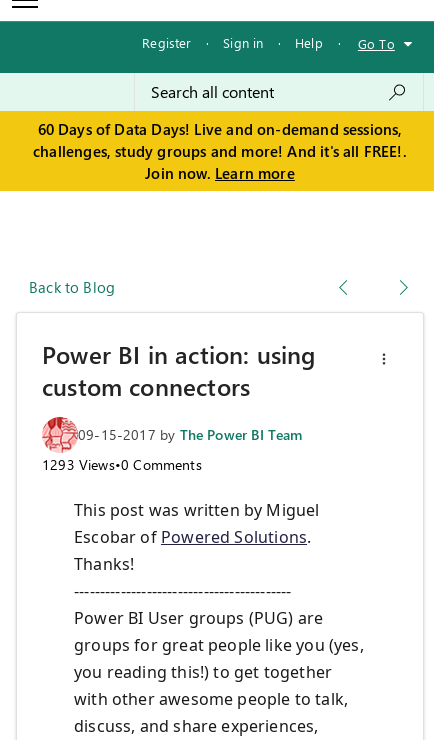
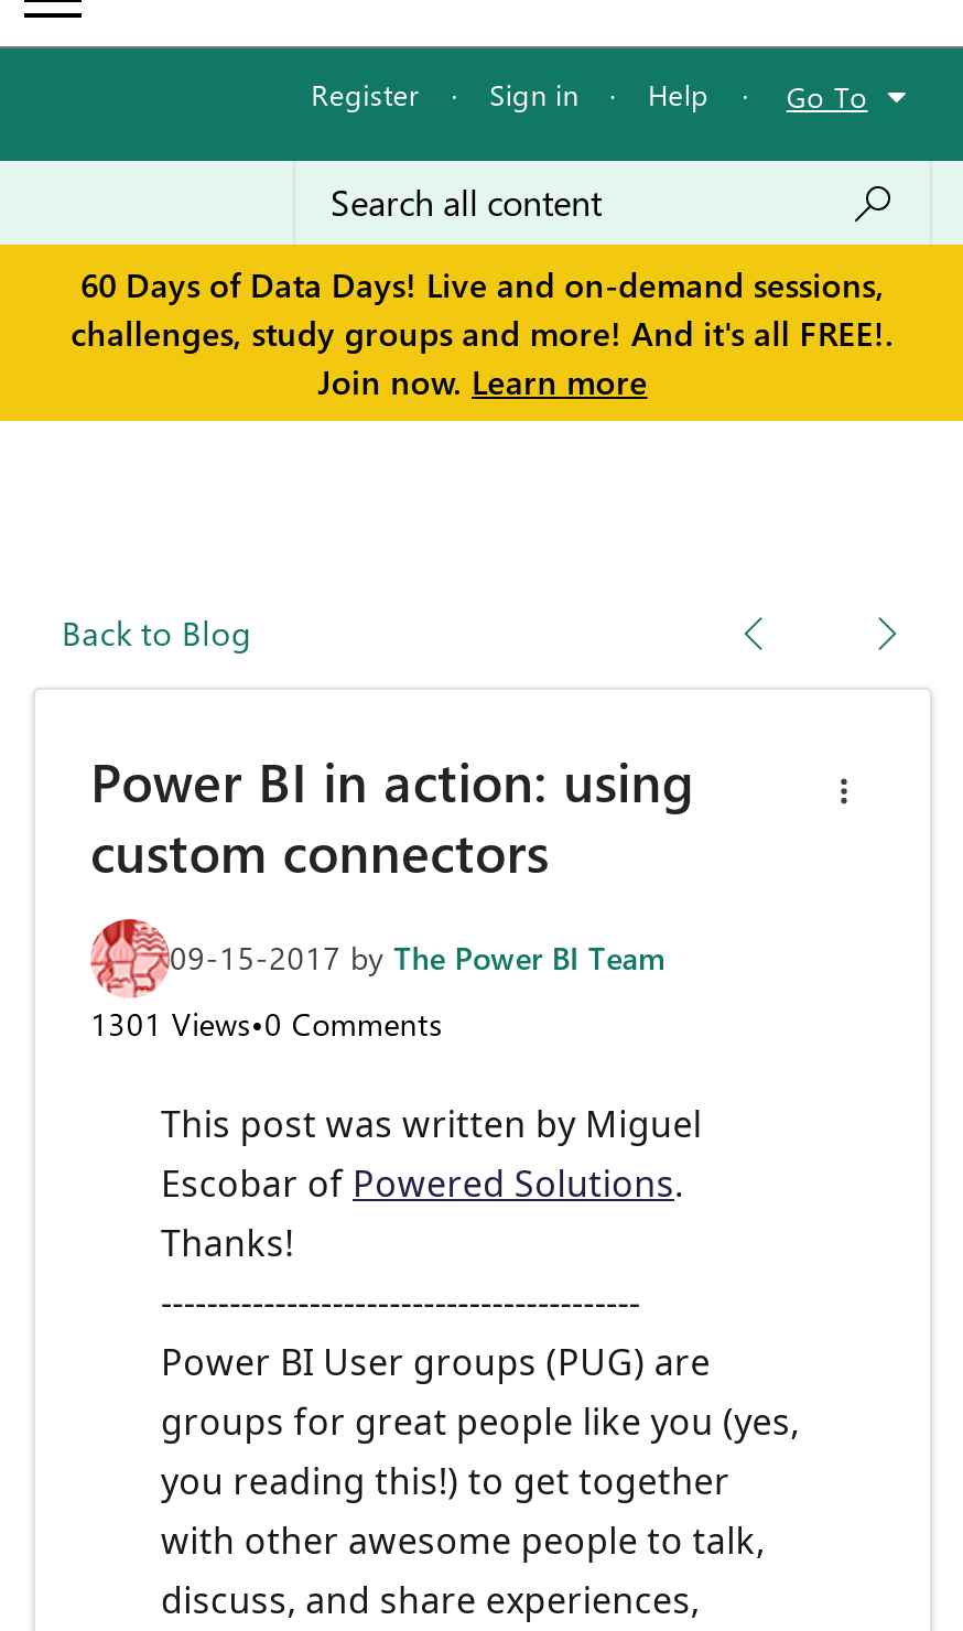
- 1293 Views•0 Comments
+ 1301 Views•0 Comments
